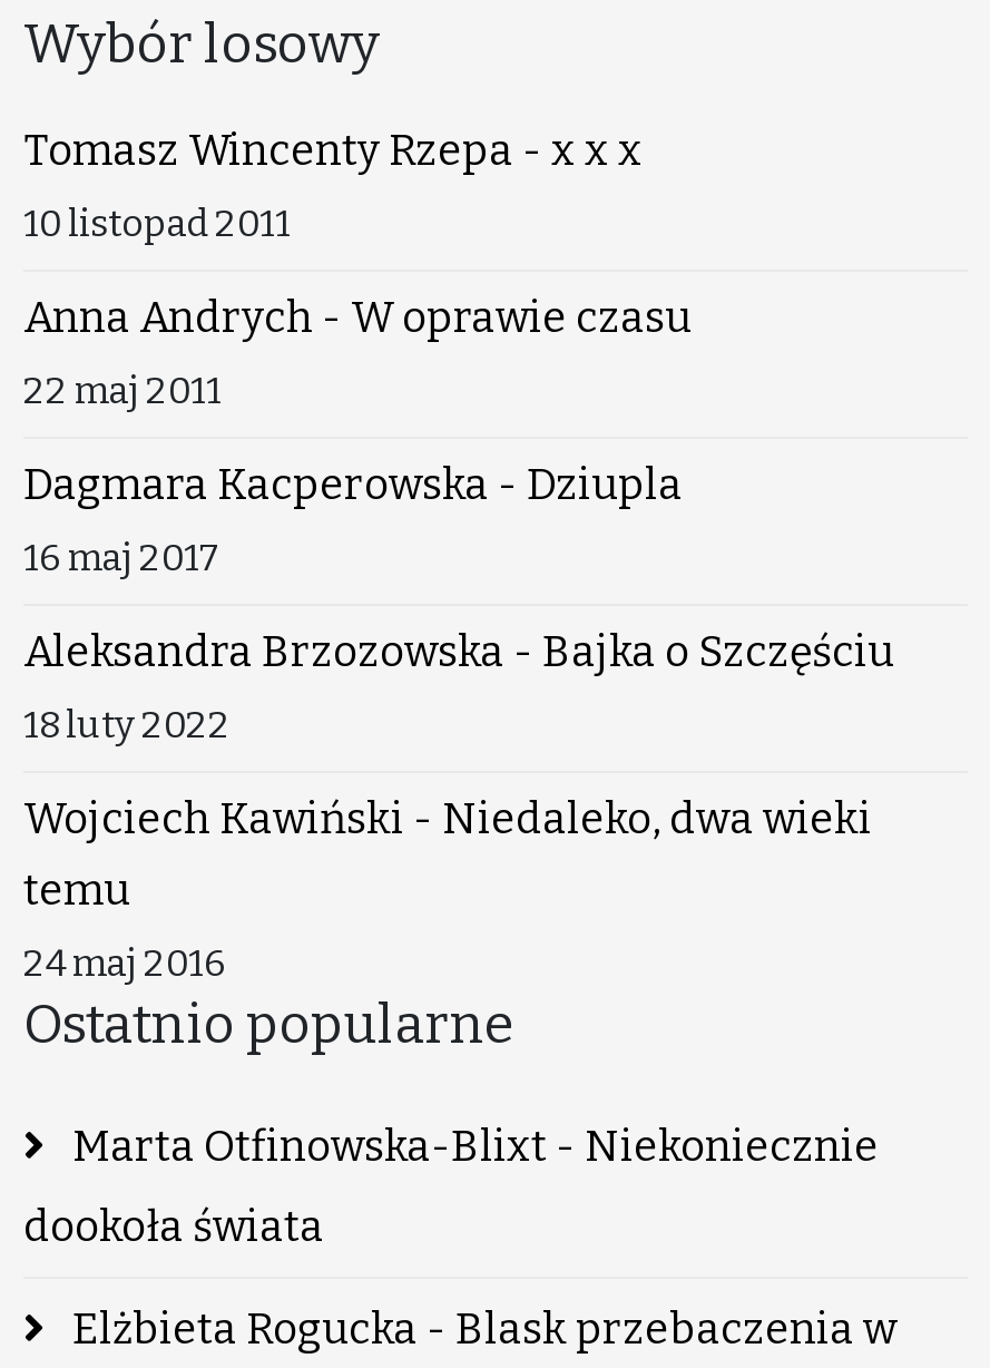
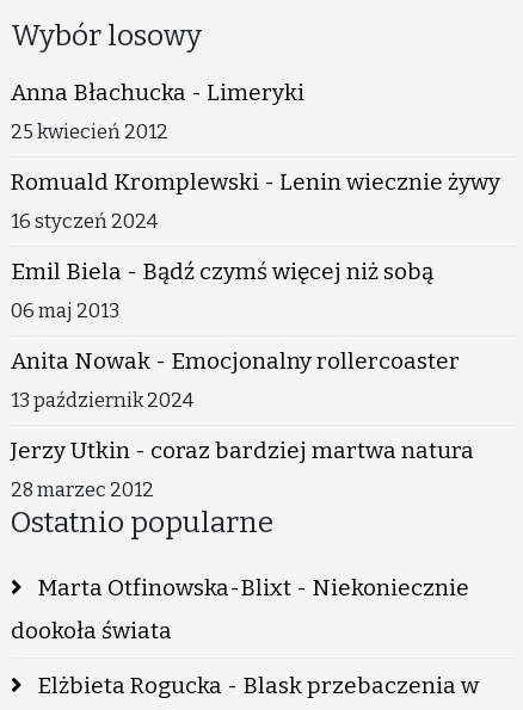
- Tomasz Wincenty Rzepa - x x x
+ Anna Błachucka - Limeryki

- 10 listopad 2011
+ 25 kwiecień 2012

- Anna Andrych - W oprawie czasu
+ Romuald Kromplewski - Lenin wiecznie żywy

- 22 maj 2011
+ 16 styczeń 2024

- Dagmara Kacperowska - Dziupla
+ Emil Biela - Bądź czymś więcej niż sobą

- 16 maj 2017
+ 06 maj 2013

- Aleksandra Brzozowska - Bajka o Szczęściu
+ Anita Nowak - Emocjonalny rollercoaster

- 18 luty 2022
+ 13 październik 2024

- Wojciech Kawiński - Niedaleko, dwa wieki
- temu
+ Jerzy Utkin - coraz bardziej martwa natura

- 24 maj 2016
+ 28 marzec 2012
